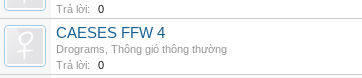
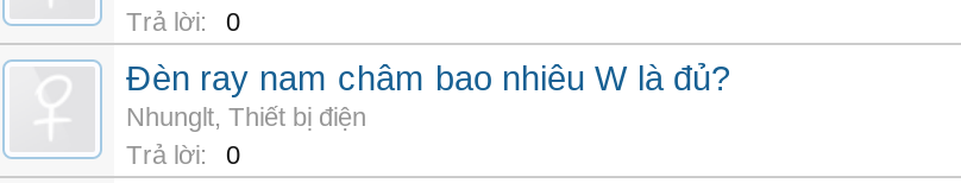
- CAESES FFW 4
- Drograms, Thông gió thông thường
+ Đèn ray nam châm bao nhiêu W là đủ?
+ Nhunglt, Thiết bị điện
